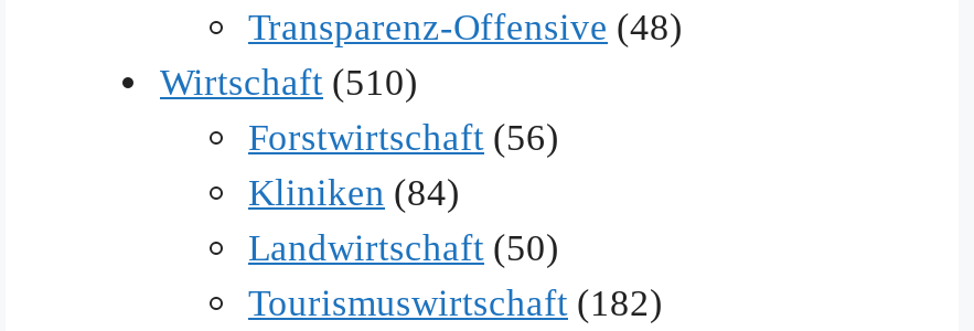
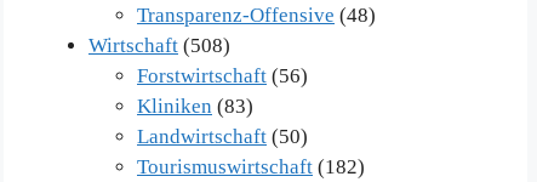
- Wirtschaft (510)
+ Wirtschaft (508)

- Kliniken (84)
+ Kliniken (83)
